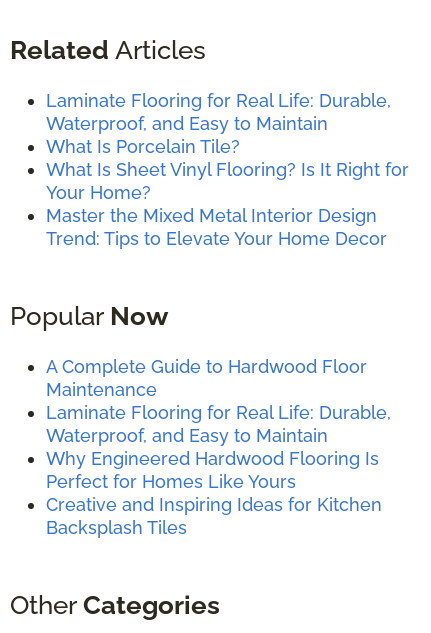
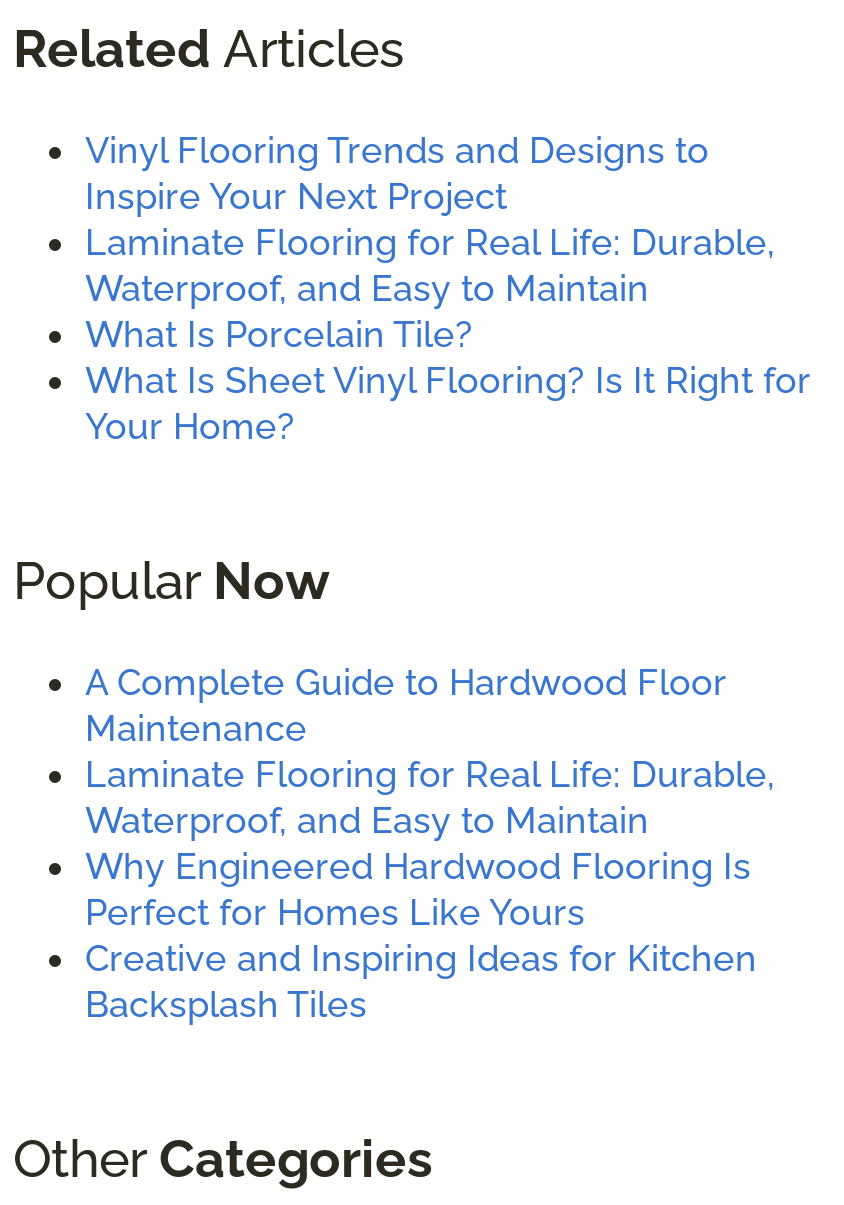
+ Vinyl Flooring Trends and Designs to
+ Inspire Your Next Project

moved down: Laminate Flooring for Real Life: Durable, | Waterproof, and Easy to Maintain | What Is Porcelain Tile? | What Is Sheet Vinyl Flooring? Is It Right for | Your Home?

- Master the Mixed Metal Interior Design
- Trend: Tips to Elevate Your Home Decor
